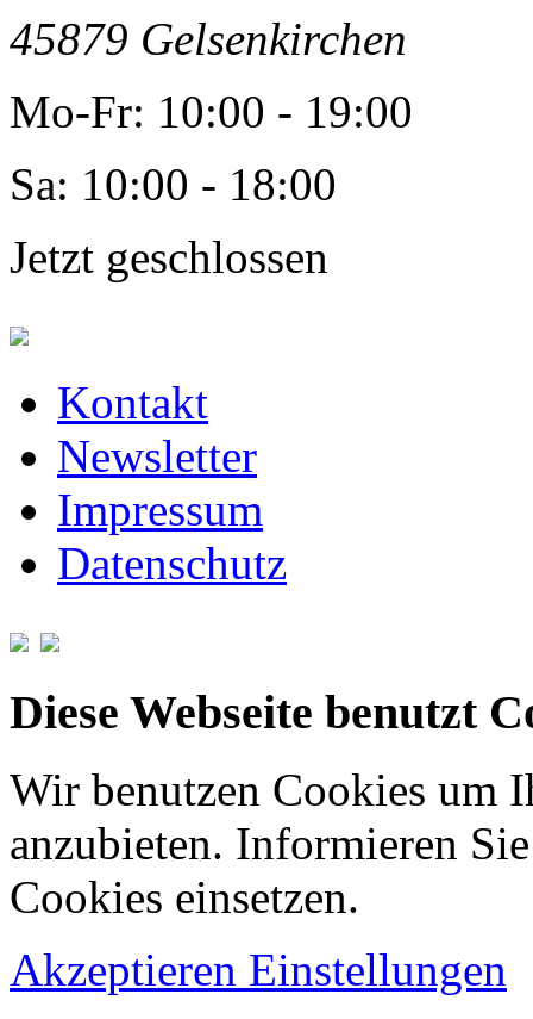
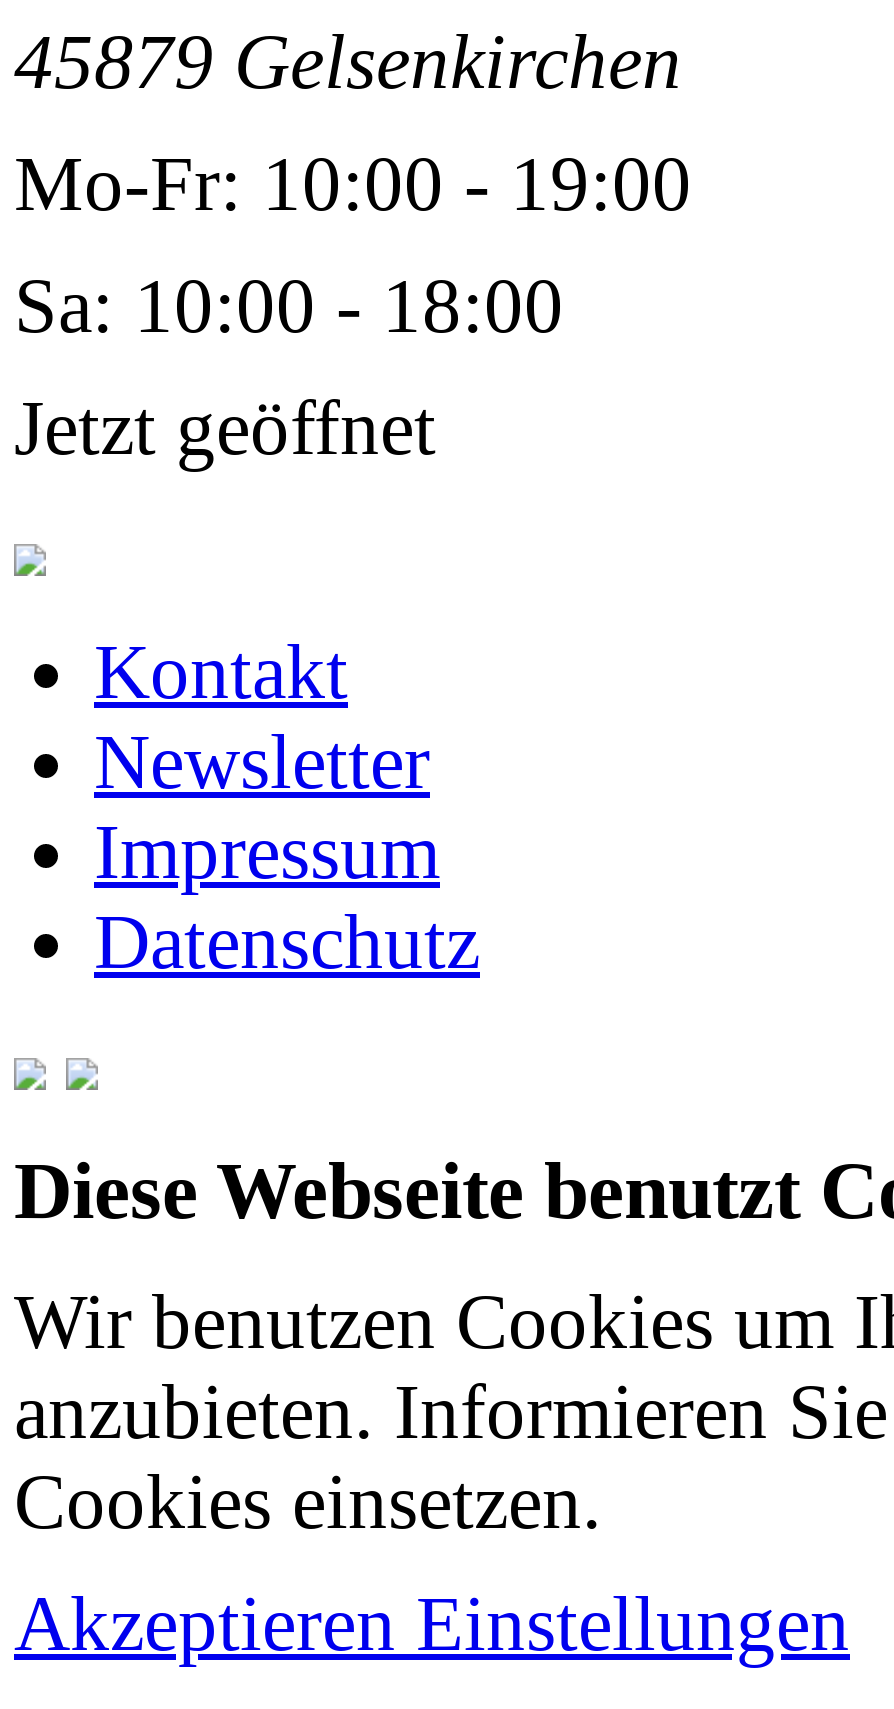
- Jetzt geschlossen
+ Jetzt geöffnet
